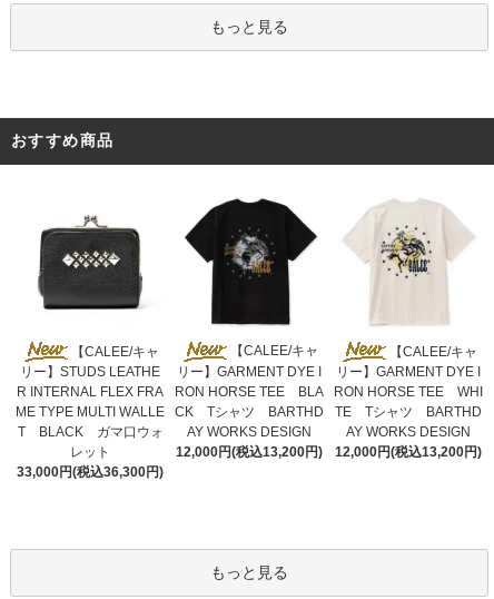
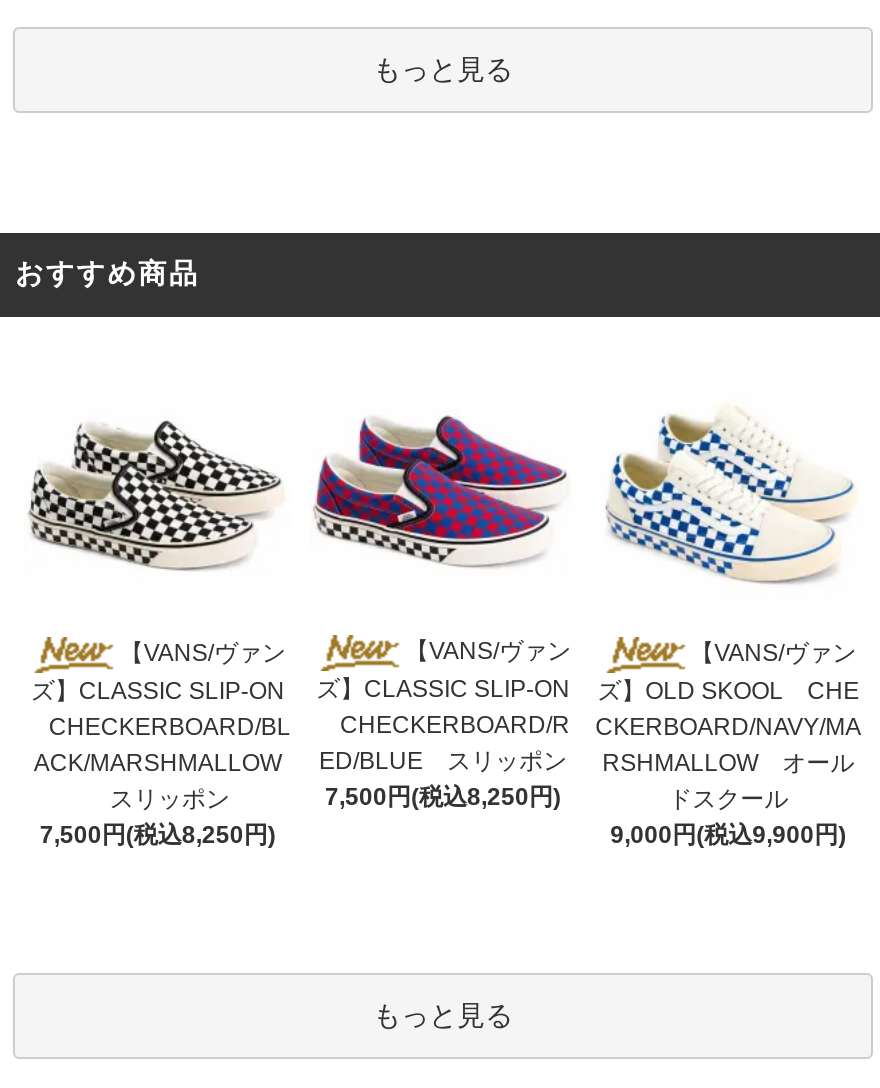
- [image]
- 【CALEE/キャ
- リー】GARMENT DYE I
- RON HORSE TEE BLA
- CK Tシャツ BARTHD
- AY WORKS DESIGN
- 12,000円(税込13,200円)
+ [image]
+ 【VANS/ヴァン
+ ズ】CLASSIC SLIP-ON
+ CHECKERBOARD/R
+ ED/BLUE スリッポン
+ 7,500円(税込8,250円)

- [image]
- 【CALEE/キャ
- リー】GARMENT DYE I
- RON HORSE TEE WHI
- TE Tシャツ BARTHD
- AY WORKS DESIGN
- 12,000円(税込13,200円)
+ [image]
+ 【VANS/ヴァン
+ ズ】OLD SKOOL CHE
+ CKERBOARD/NAVY/MA
+ RSHMALLOW オール
+ ドスクール
+ 9,000円(税込9,900円)

- [image]
- 【CALEE/キャ
- リー】STUDS LEATHE
- R INTERNAL FLEX FRA
- ME TYPE MULTI WALLE
- T BLACK ガマ口ウォ
- レット
- 33,000円(税込36,300円)
+ [image]
+ 【VANS/ヴァン
+ ズ】CLASSIC SLIP-ON
+ CHECKERBOARD/BL
+ ACK/MARSHMALLOW
+ スリッポン
+ 7,500円(税込8,250円)
